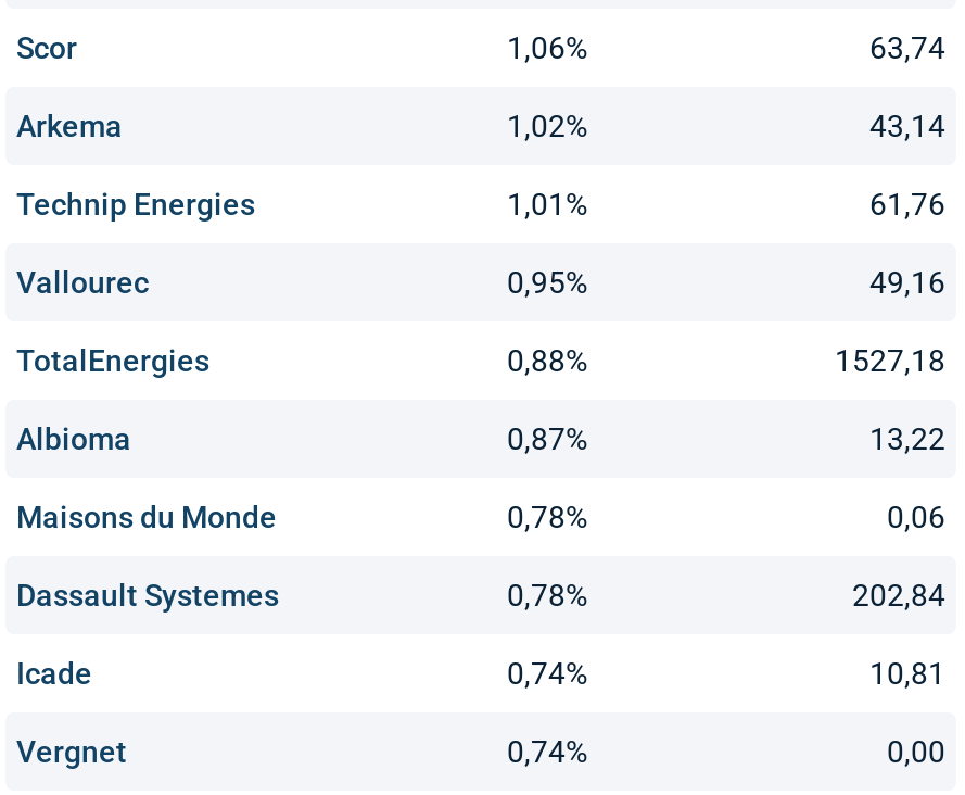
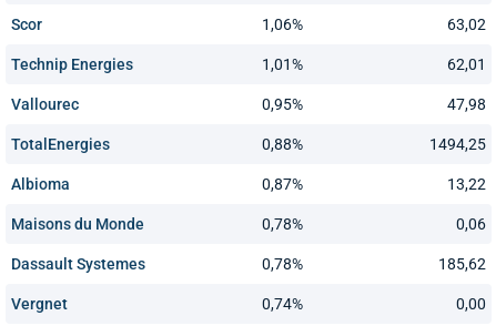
- 63,74
- Arkema
- 1,02%
- 43,14
+ 63,02

- 61,76
+ 62,01

- 49,16
+ 47,98

- 1527,18
+ 1494,25

- 202,84
- Icade
- 0,74%
- 10,81
+ 185,62
